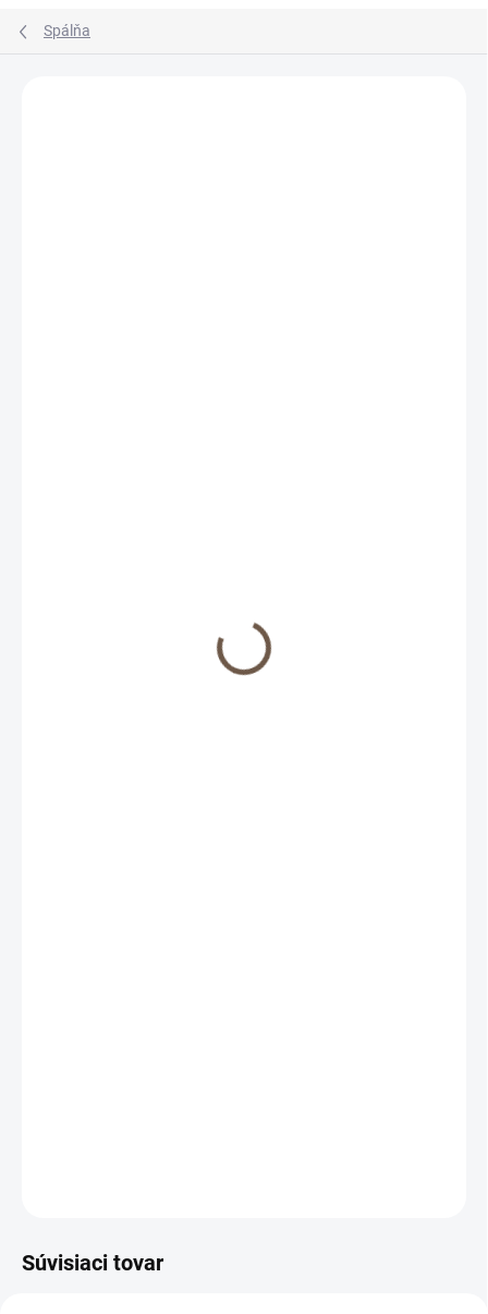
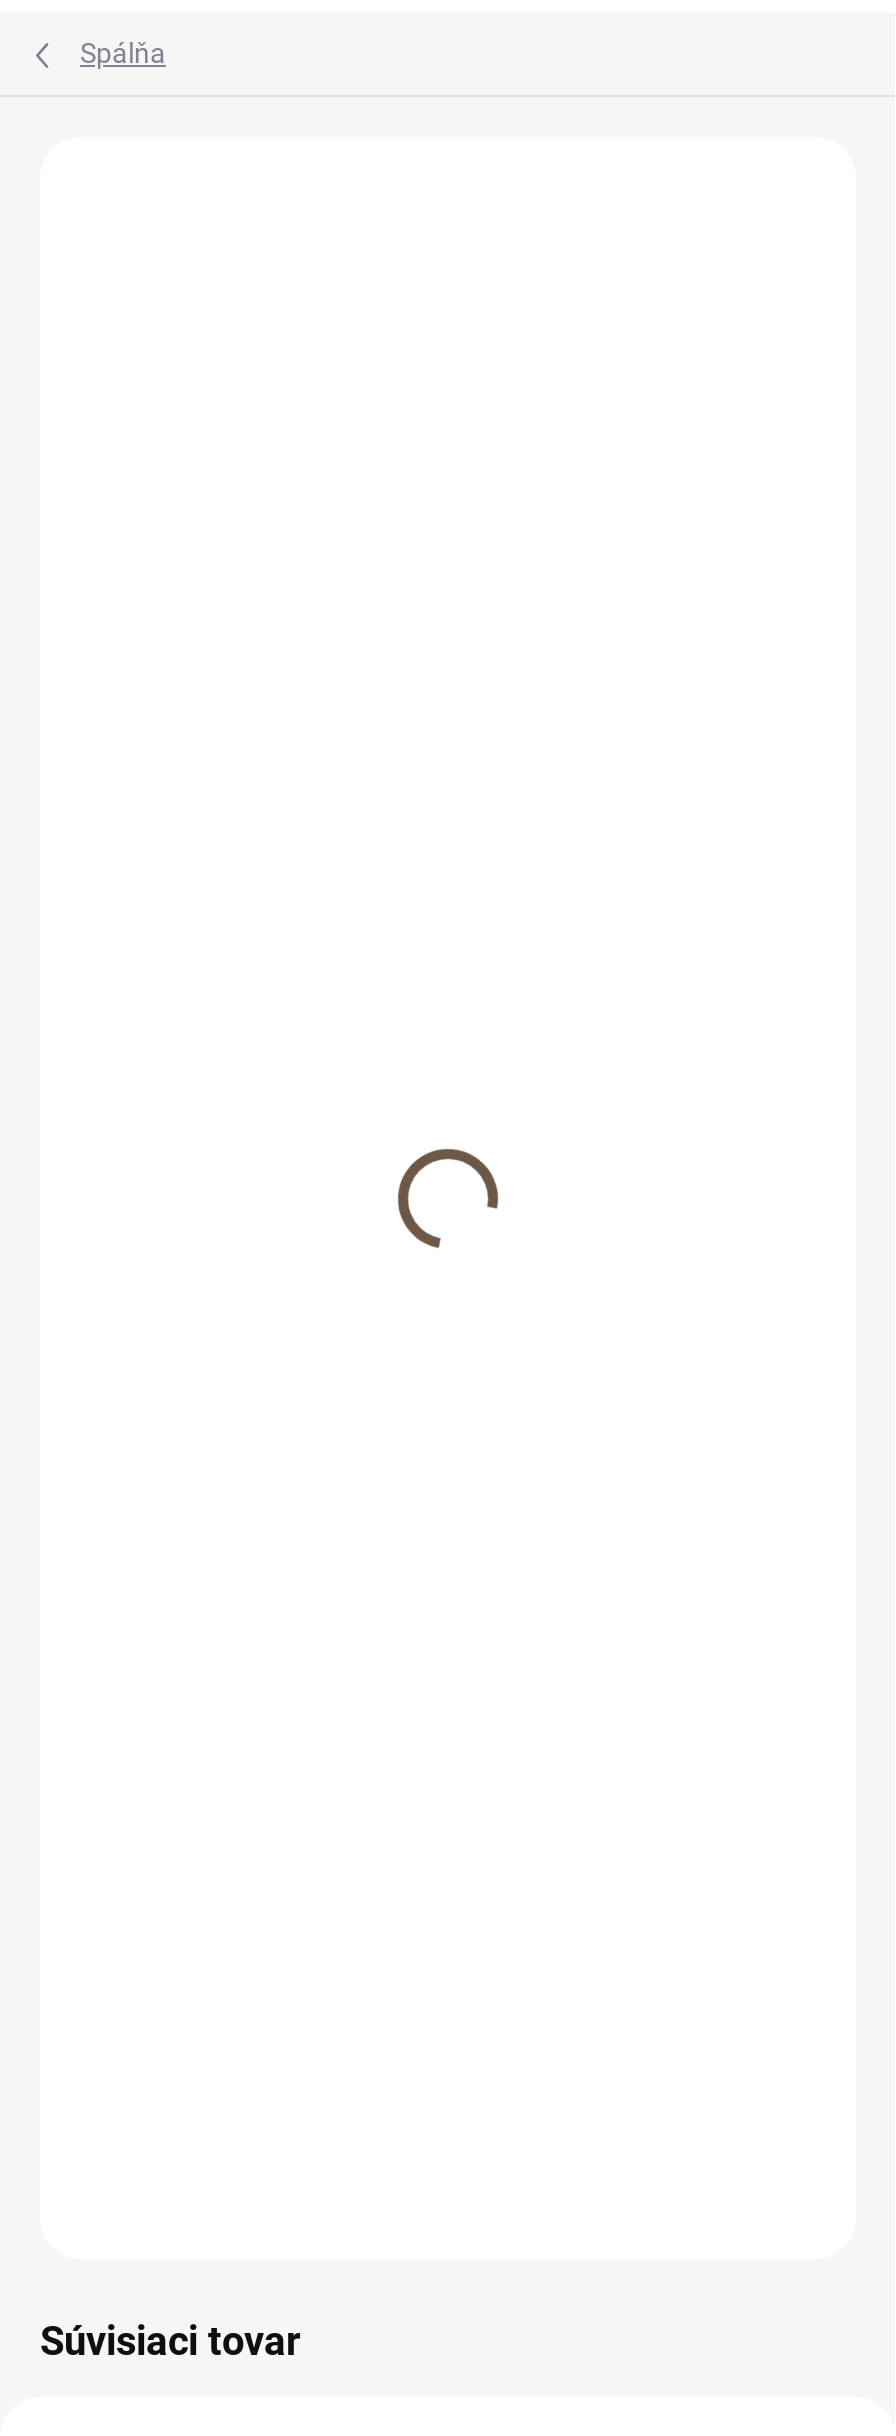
- [image]
+ [image]
